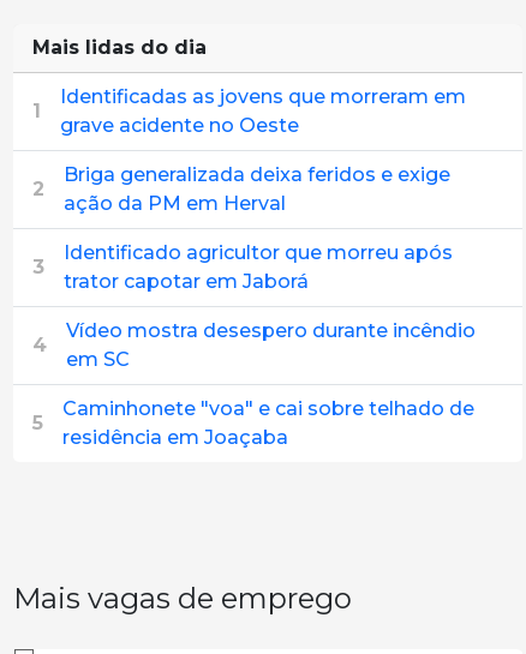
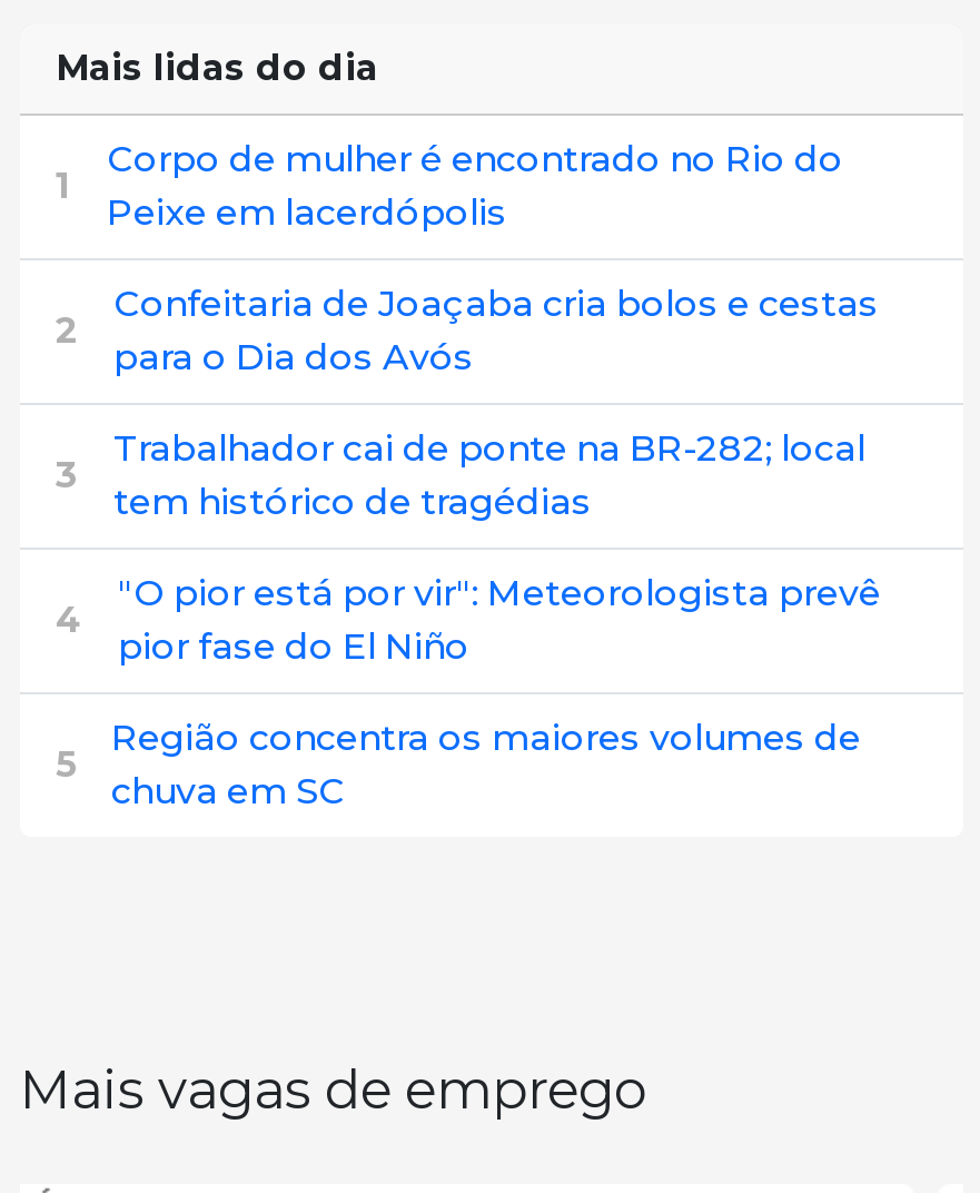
- Identificadas as jovens que morreram em
- grave acidente no Oeste
+ Corpo de mulher é encontrado no Rio do
+ Peixe em lacerdópolis

- Briga generalizada deixa feridos e exige
- ação da PM em Herval
+ Confeitaria de Joaçaba cria bolos e cestas
+ para o Dia dos Avós

- Identificado agricultor que morreu após
- trator capotar em Jaborá
+ Trabalhador cai de ponte na BR-282; local
+ tem histórico de tragédias

- Vídeo mostra desespero durante incêndio
- em SC
+ "O pior está por vir": Meteorologista prevê
+ pior fase do El Niño

- Caminhonete "voa" e cai sobre telhado de
- residência em Joaçaba
+ Região concentra os maiores volumes de
+ chuva em SC
